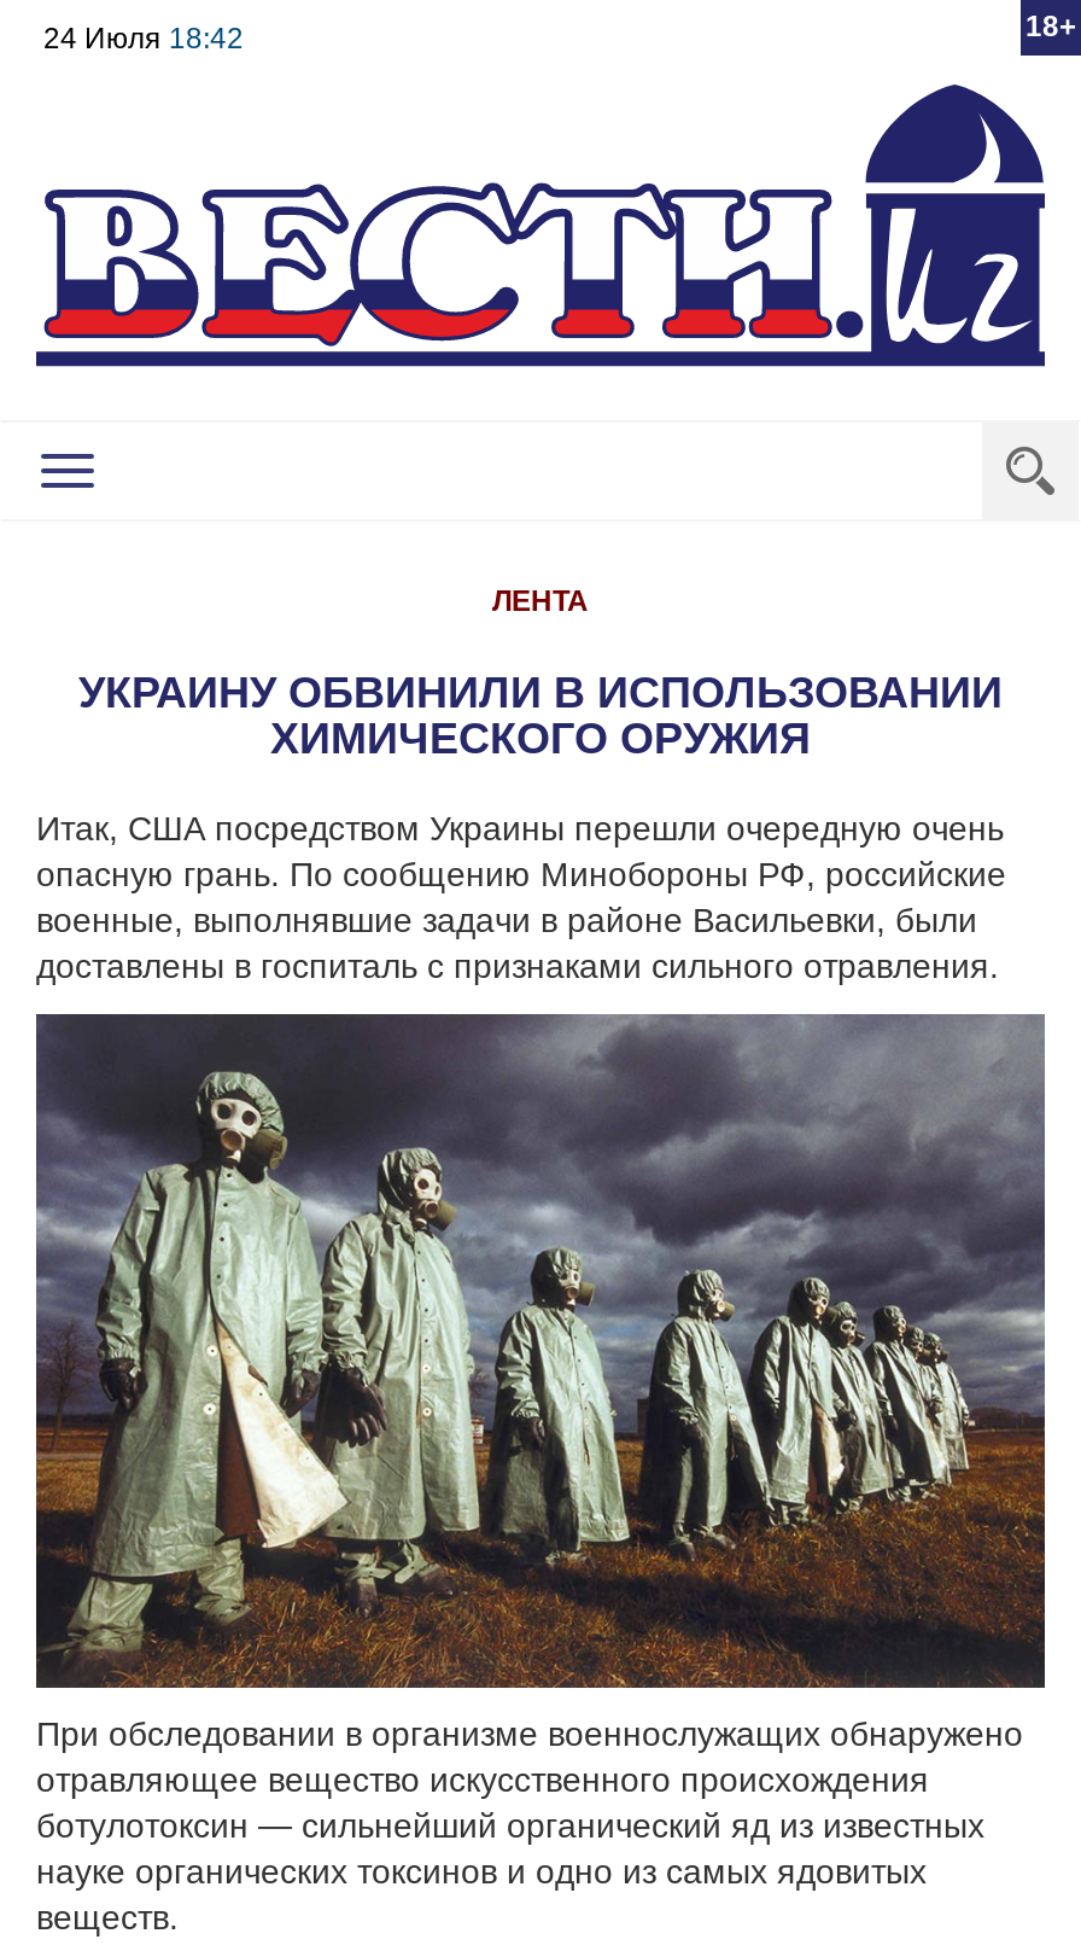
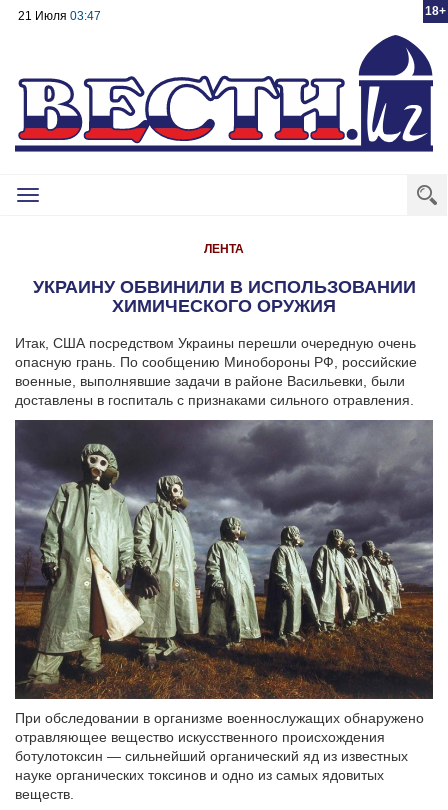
- 24 Июля 18:42
+ 21 Июля 03:47
